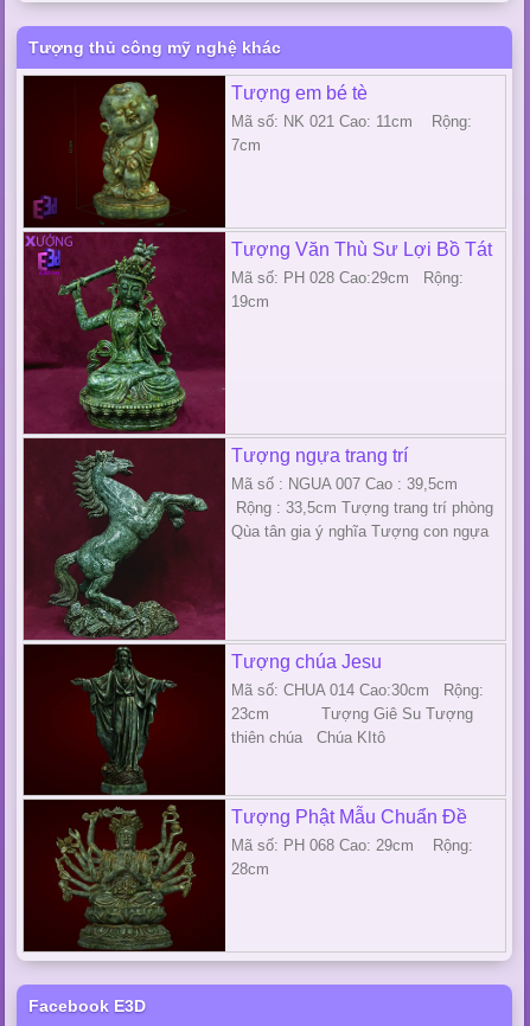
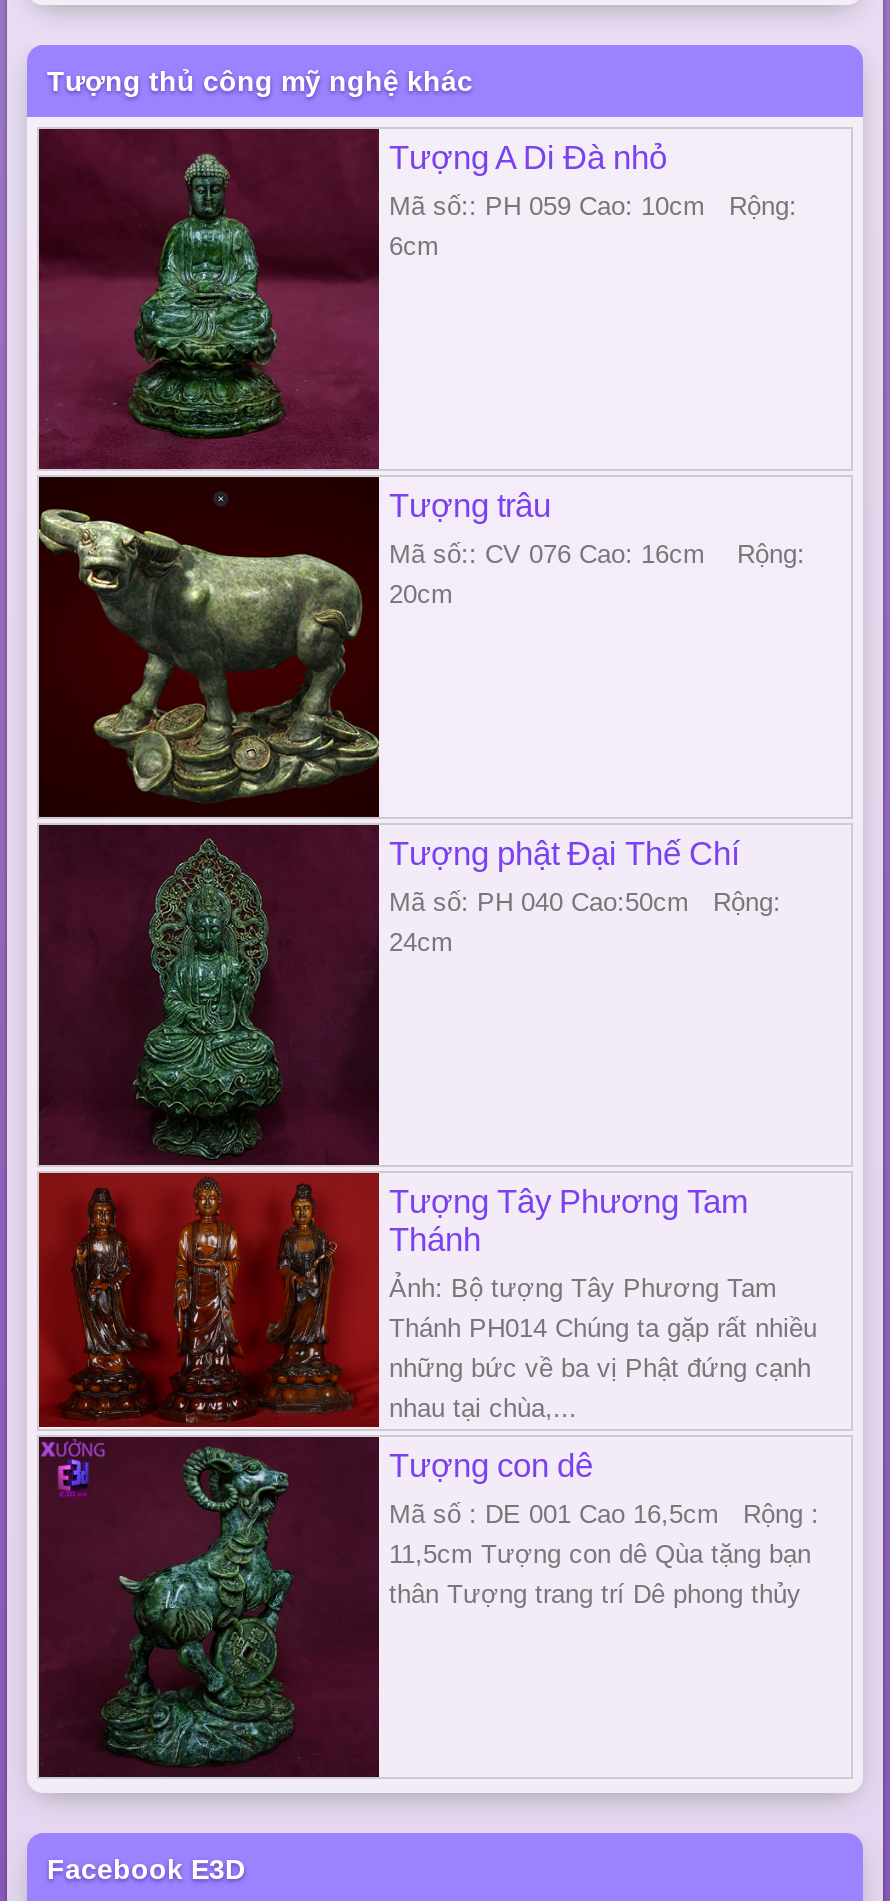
- [image]
- Tượng em bé tè
- Mã số: NK 021 Cao: 11cm Rộng:
- 7cm
+ [image]
+ Tượng A Di Đà nhỏ
+ Mã số:: PH 059 Cao: 10cm Rộng:
+ 6cm

- Tượng Văn Thù Sư Lợi Bồ Tát
- Mã số: PH 028 Cao:29cm Rộng:
- 19cm
+ Tượng trâu
+ Mã số:: CV 076 Cao: 16cm Rộng:
+ 20cm

- Tượng ngựa trang trí
- Mã số : NGUA 007 Cao : 39,5cm
- Rộng : 33,5cm Tượng trang trí phòng
- Qùa tân gia ý nghĩa Tượng con ngựa
+ Tượng phật Đại Thế Chí
+ Mã số: PH 040 Cao:50cm Rộng:
+ 24cm

- Tượng chúa Jesu
- Mã số: CHUA 014 Cao:30cm Rộng:
- 23cm Tượng Giê Su Tượng
- thiên chúa Chúa KItô
+ Tượng Tây Phương Tam
+ Thánh
+ Ảnh: Bộ tượng Tây Phương Tam
+ Thánh PH014 Chúng ta gặp rất nhiều
+ những bức về ba vị Phật đứng cạnh
+ nhau tại chùa,...

- Tượng Phật Mẫu Chuẩn Đề
- Mã số: PH 068 Cao: 29cm Rộng:
- 28cm
+ Tượng con dê
+ Mã số : DE 001 Cao 16,5cm Rộng :
+ 11,5cm Tượng con dê Qùa tặng bạn
+ thân Tượng trang trí Dê phong thủy
